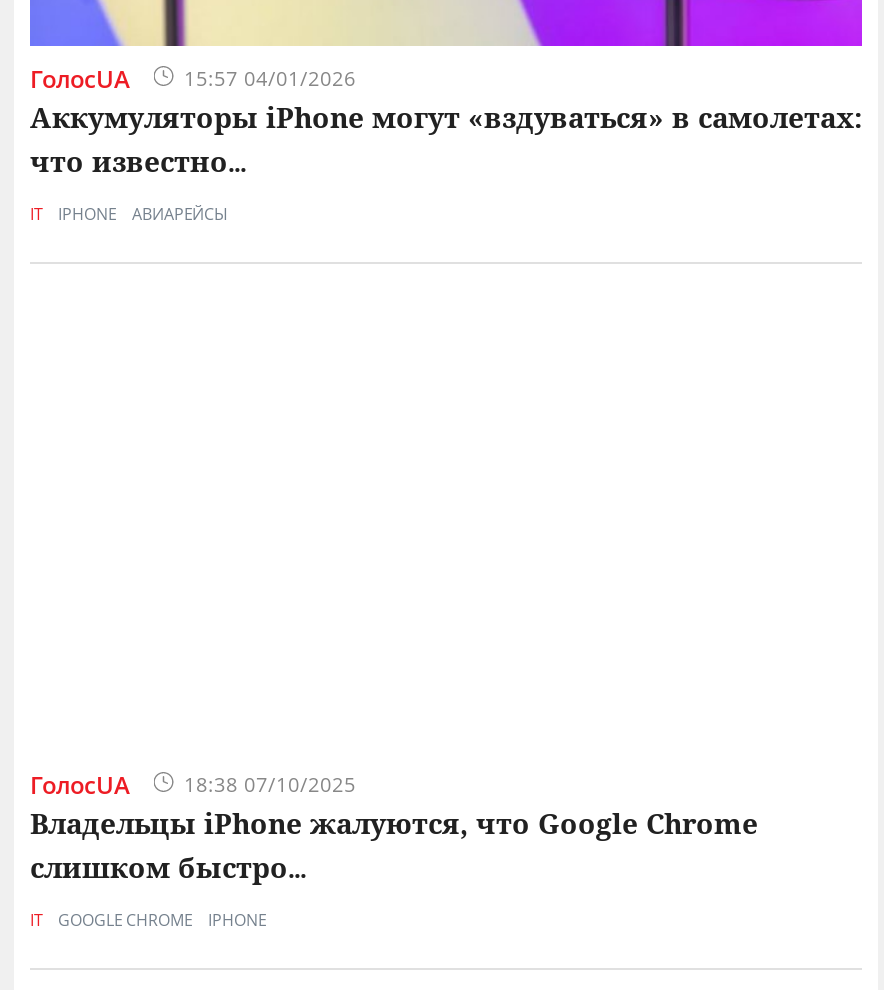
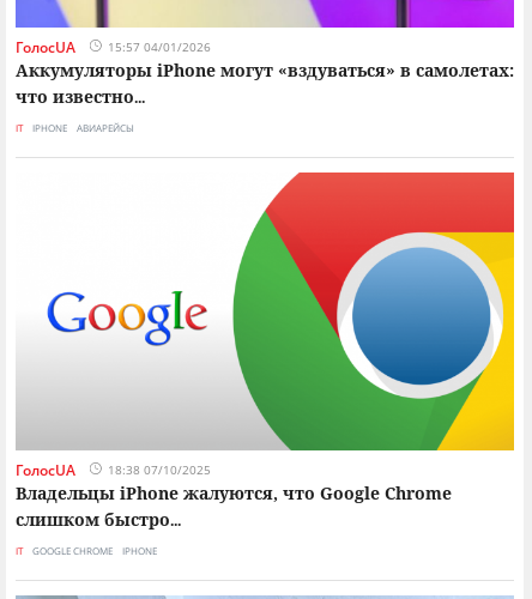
+ [image]
